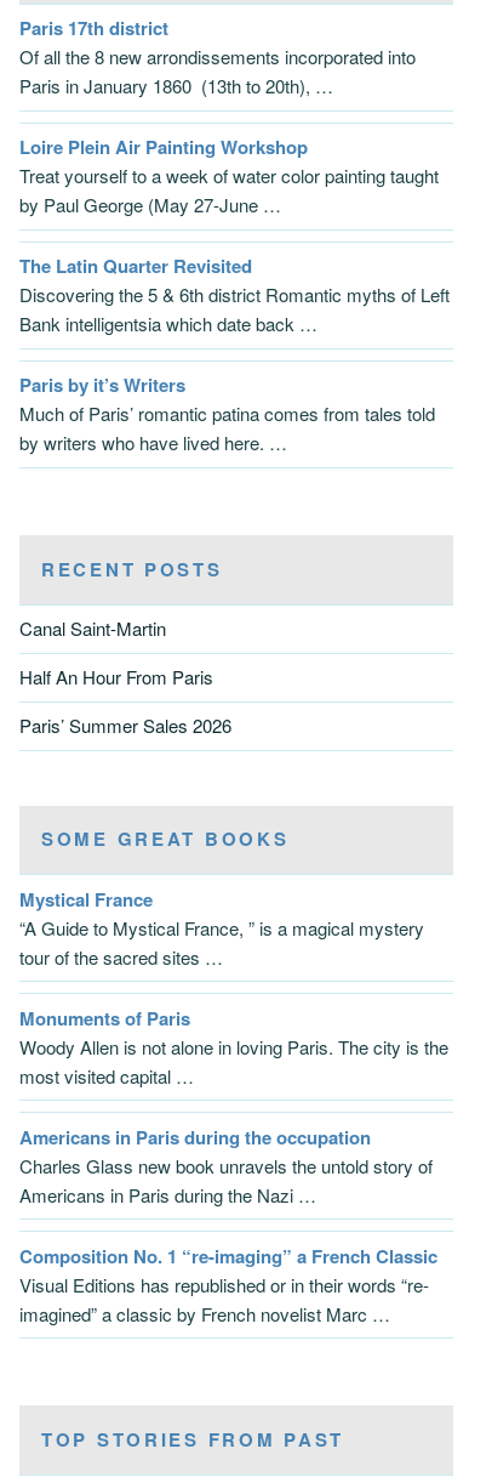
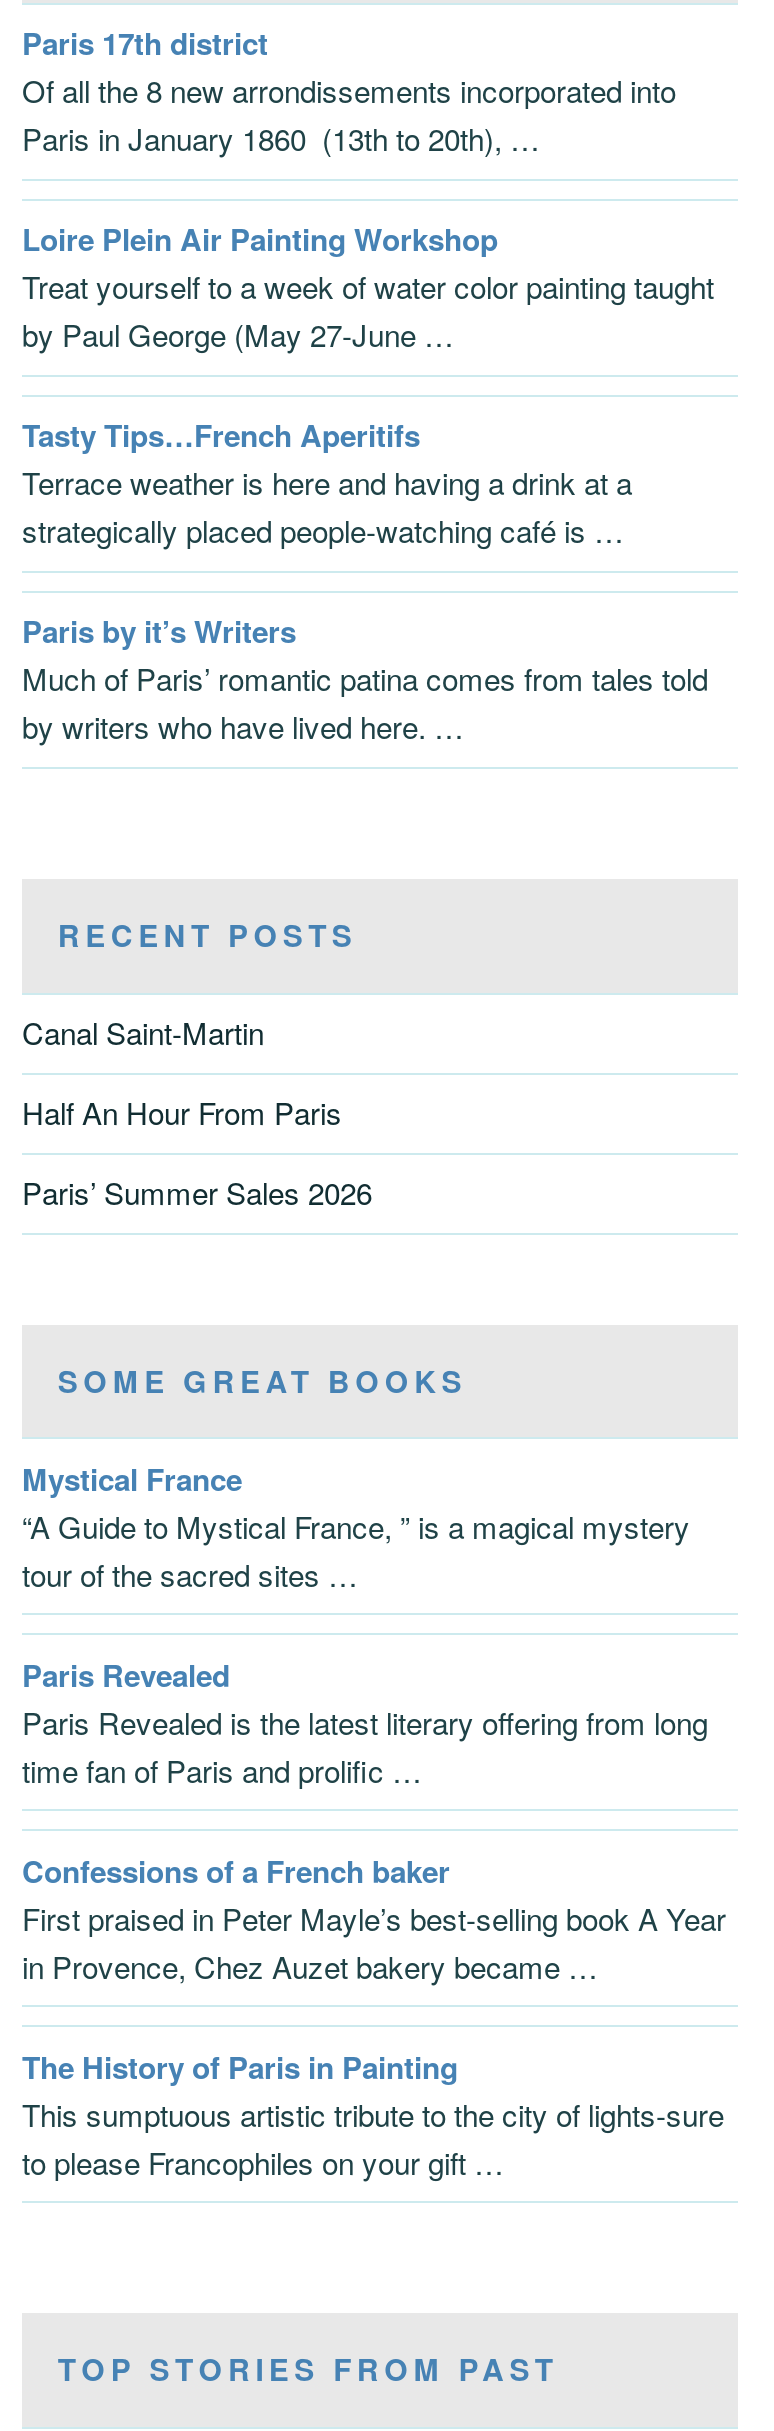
- The Latin Quarter Revisited
- Discovering the 5 & 6th district Romantic myths of Left
- Bank intelligentsia which date back …
+ Tasty Tips…French Aperitifs
+ Terrace weather is here and having a drink at a
+ strategically placed people-watching café is …

- Monuments of Paris
- Woody Allen is not alone in loving Paris. The city is the
- most visited capital …
+ Paris Revealed
+ Paris Revealed is the latest literary offering from long
+ time fan of Paris and prolific …

- Americans in Paris during the occupation
- Charles Glass new book unravels the untold story of
- Americans in Paris during the Nazi …
+ Confessions of a French baker
+ First praised in Peter Mayle’s best-selling book A Year
+ in Provence, Chez Auzet bakery became …

- Composition No. 1 “re-imaging” a French Classic
- Visual Editions has republished or in their words “re-
- imagined” a classic by French novelist Marc …
+ The History of Paris in Painting
+ This sumptuous artistic tribute to the city of lights-sure
+ to please Francophiles on your gift …
